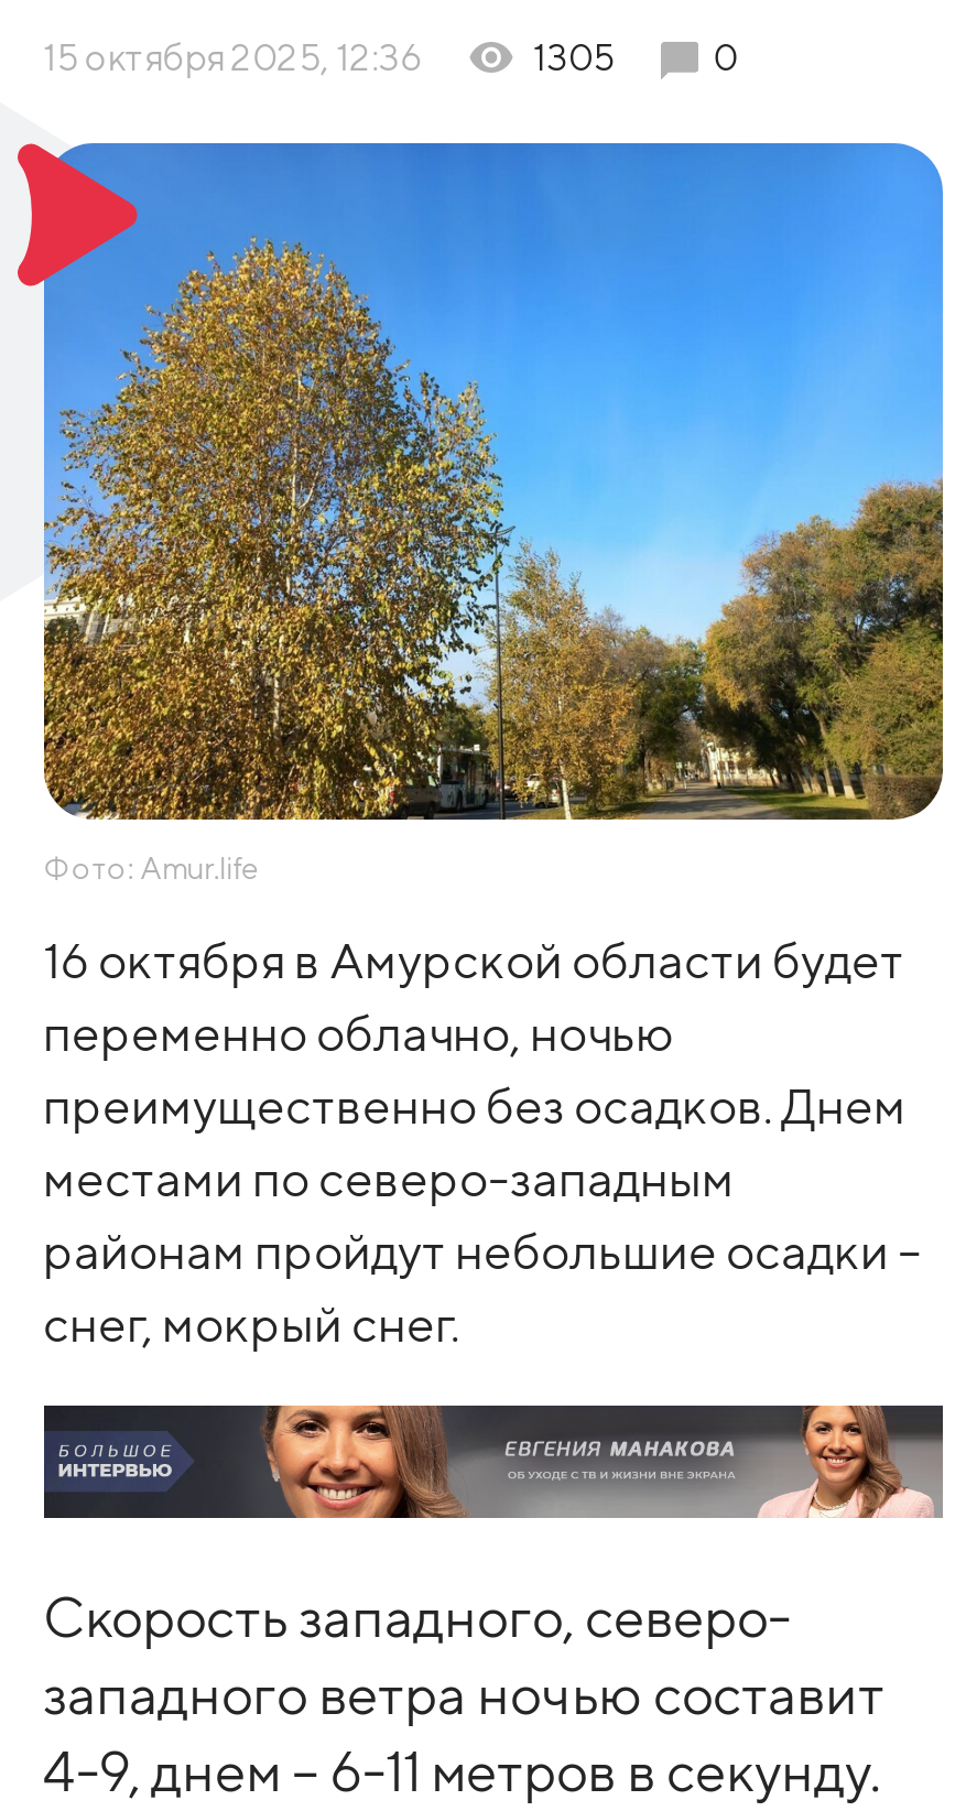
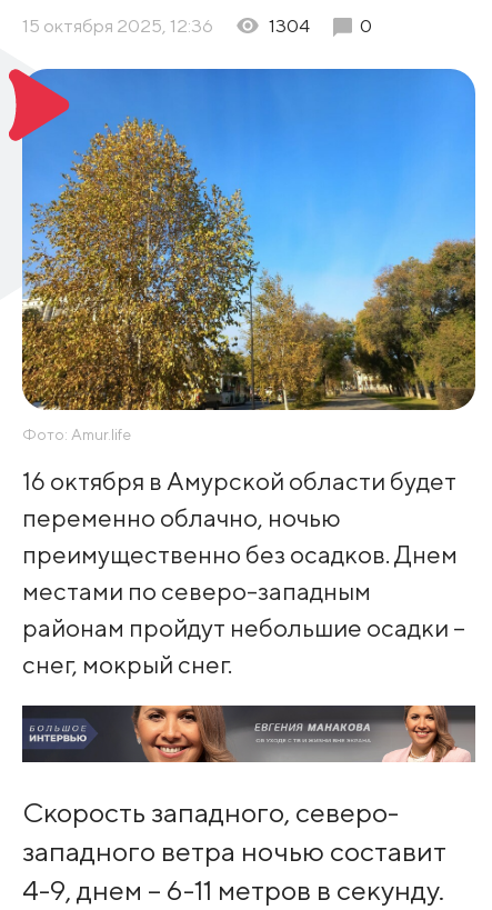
- 1305
+ 1304
